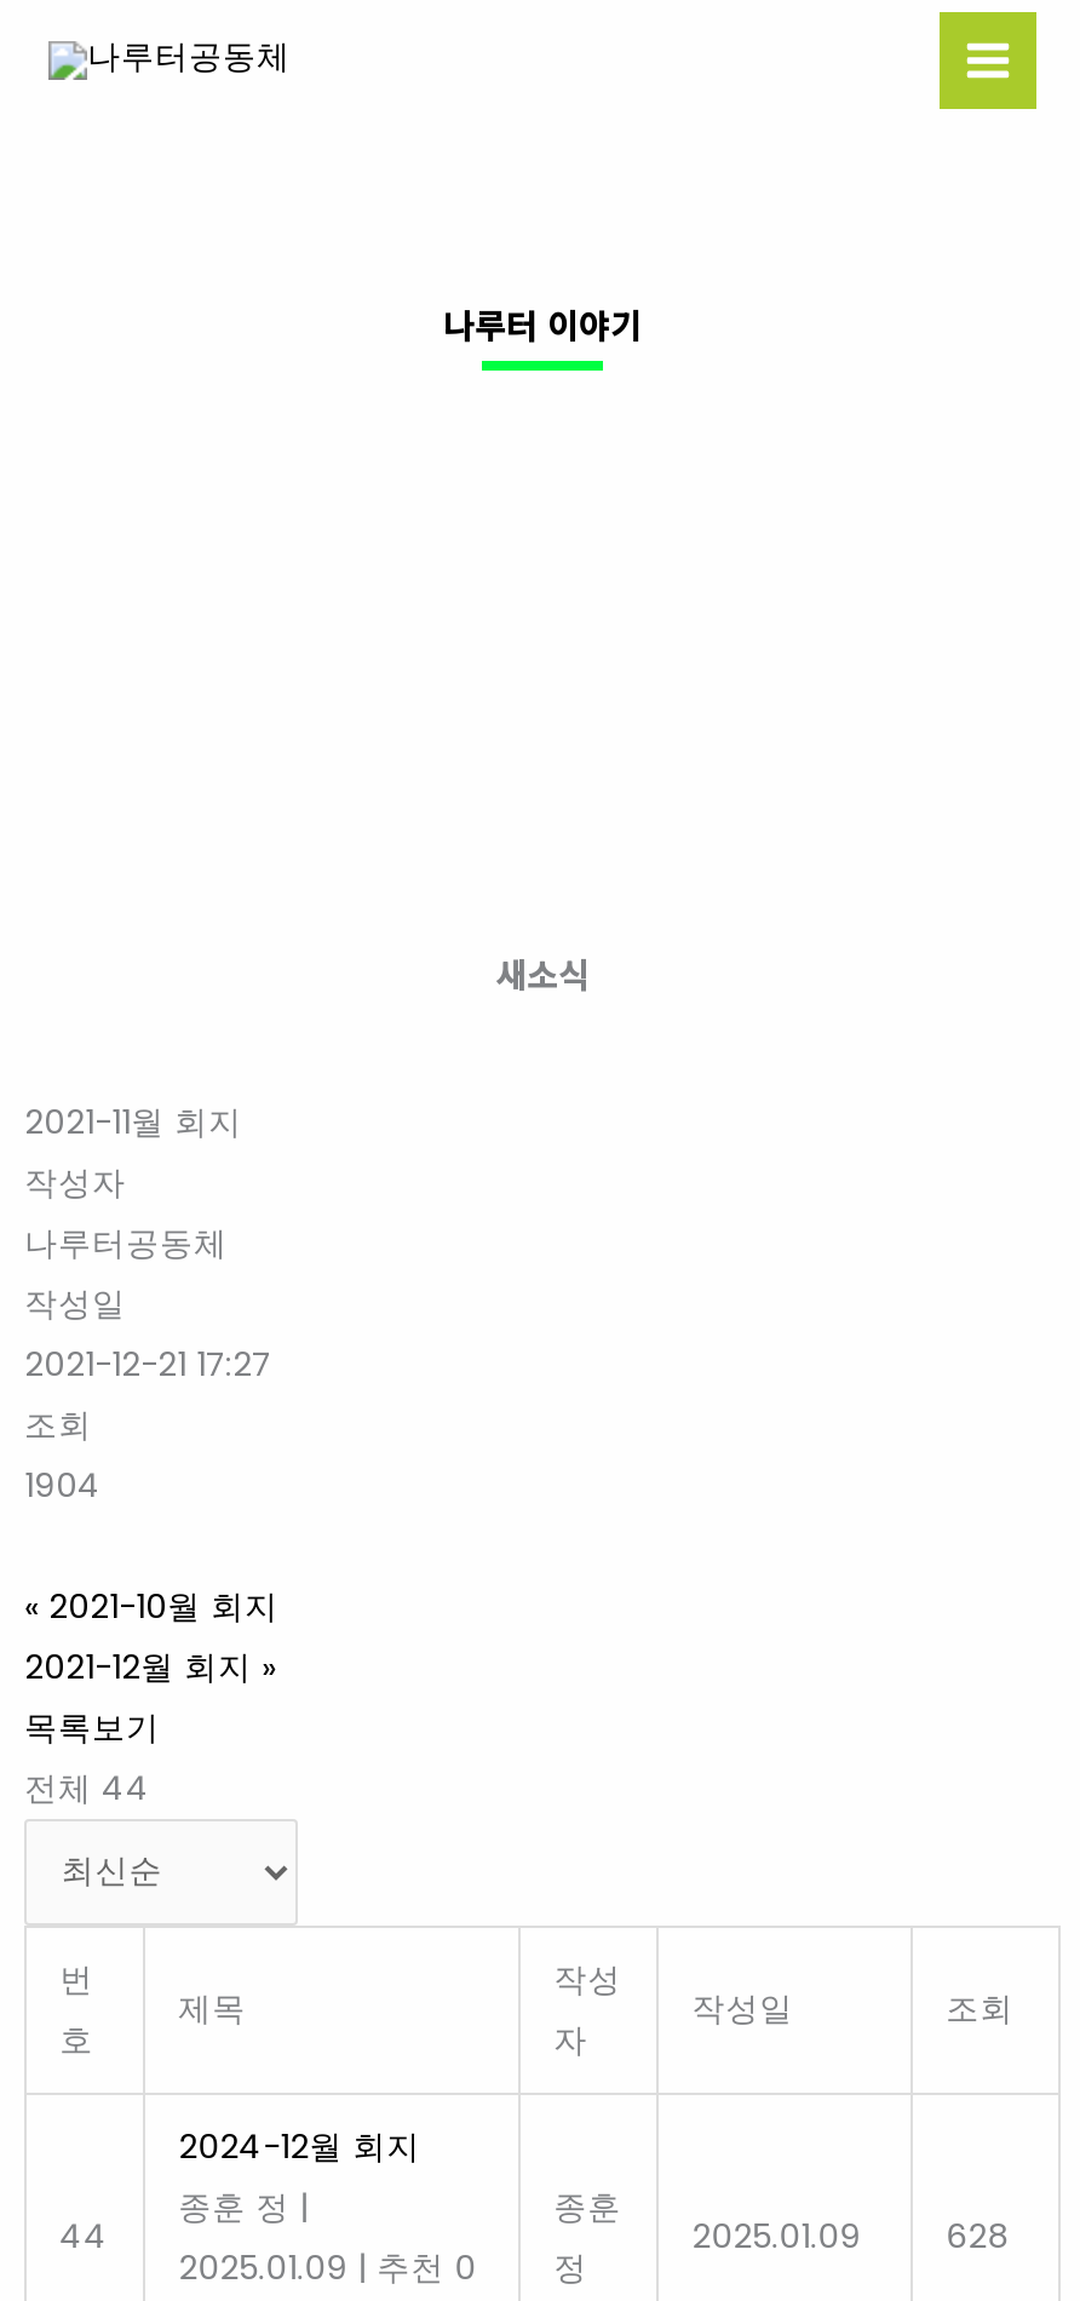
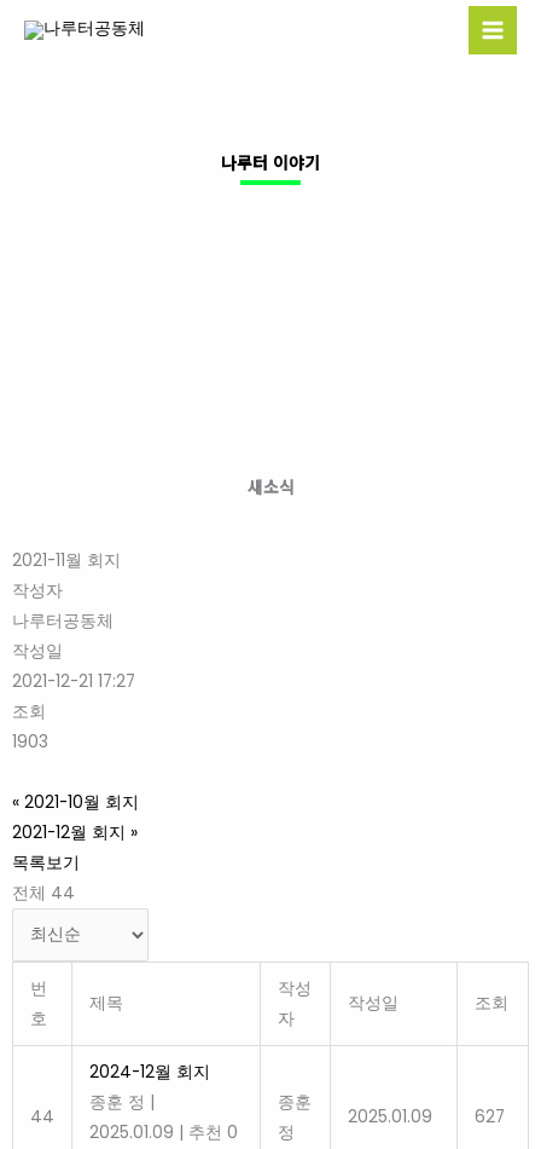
- 1904
+ 1903

- 2025.01.09 628
+ 2025.01.09 627
